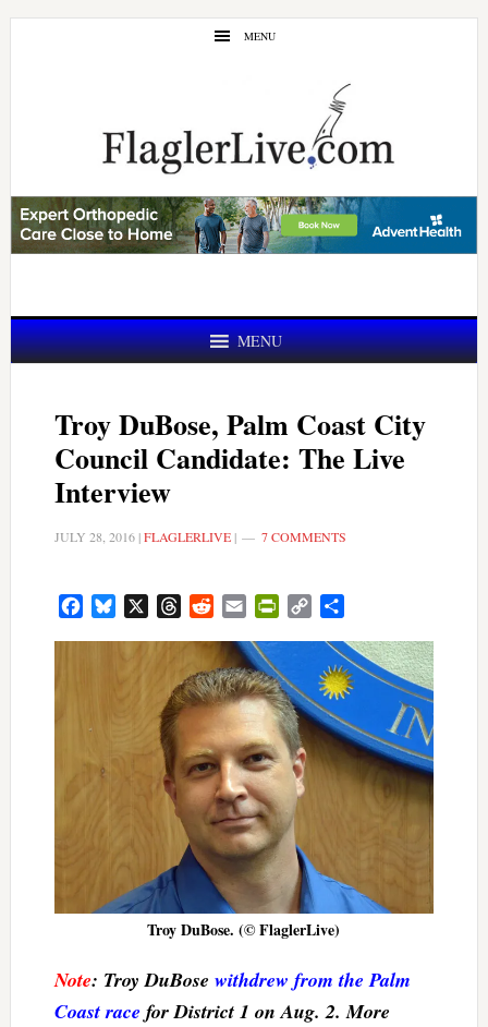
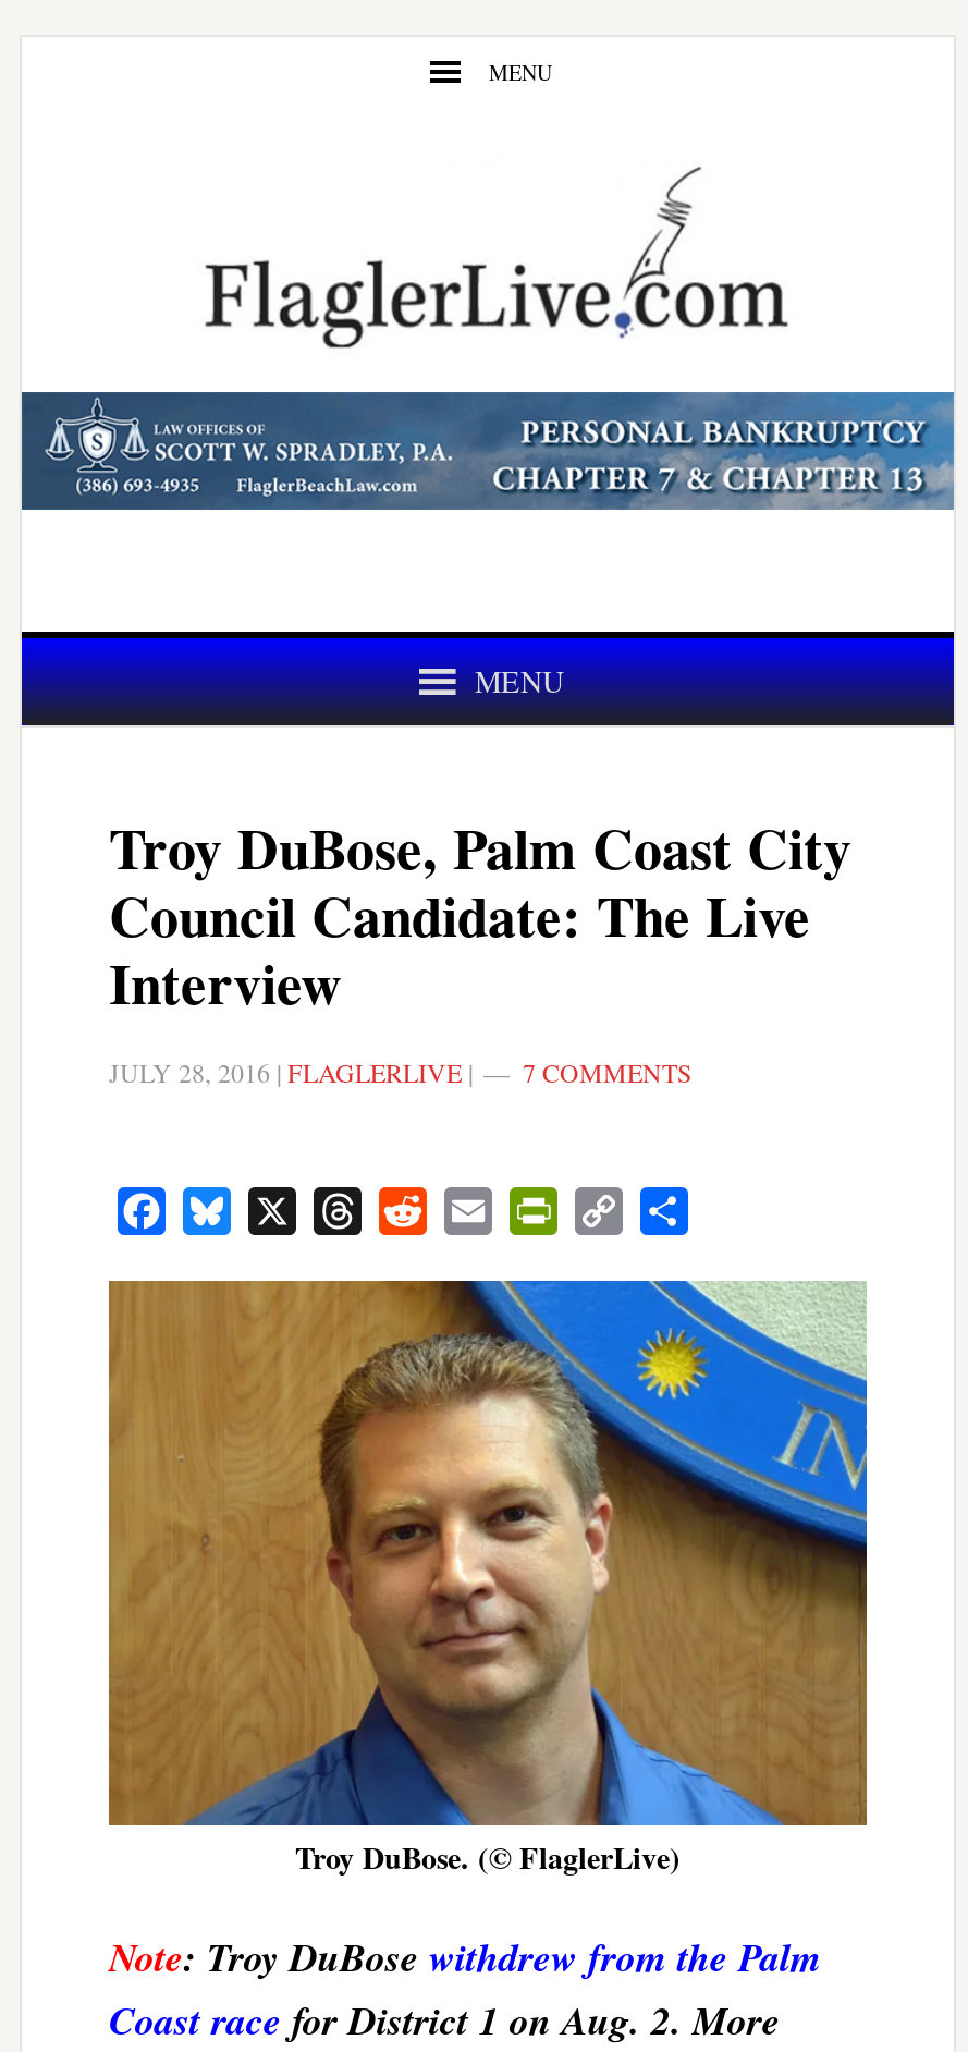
- [image]
+ [image]
